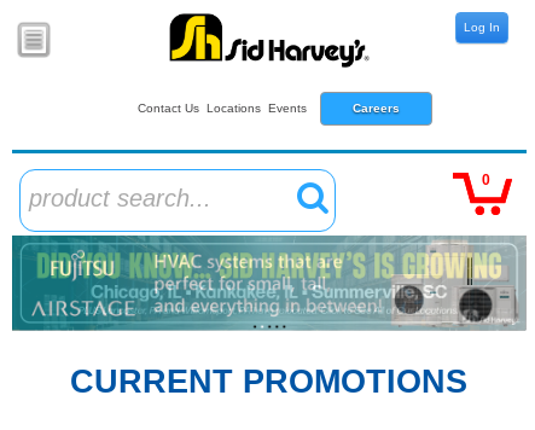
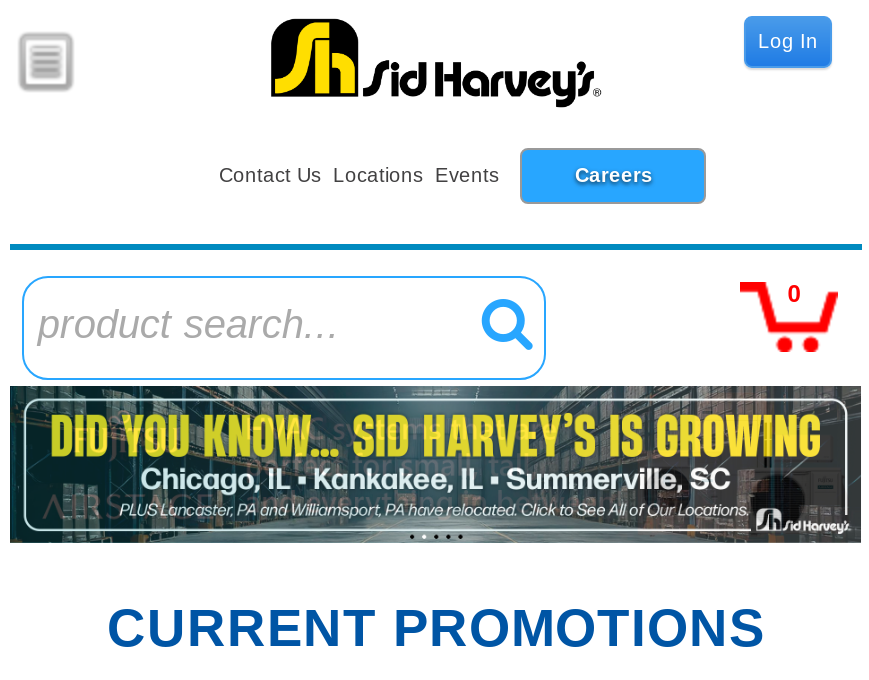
- [image]
+ [image]
